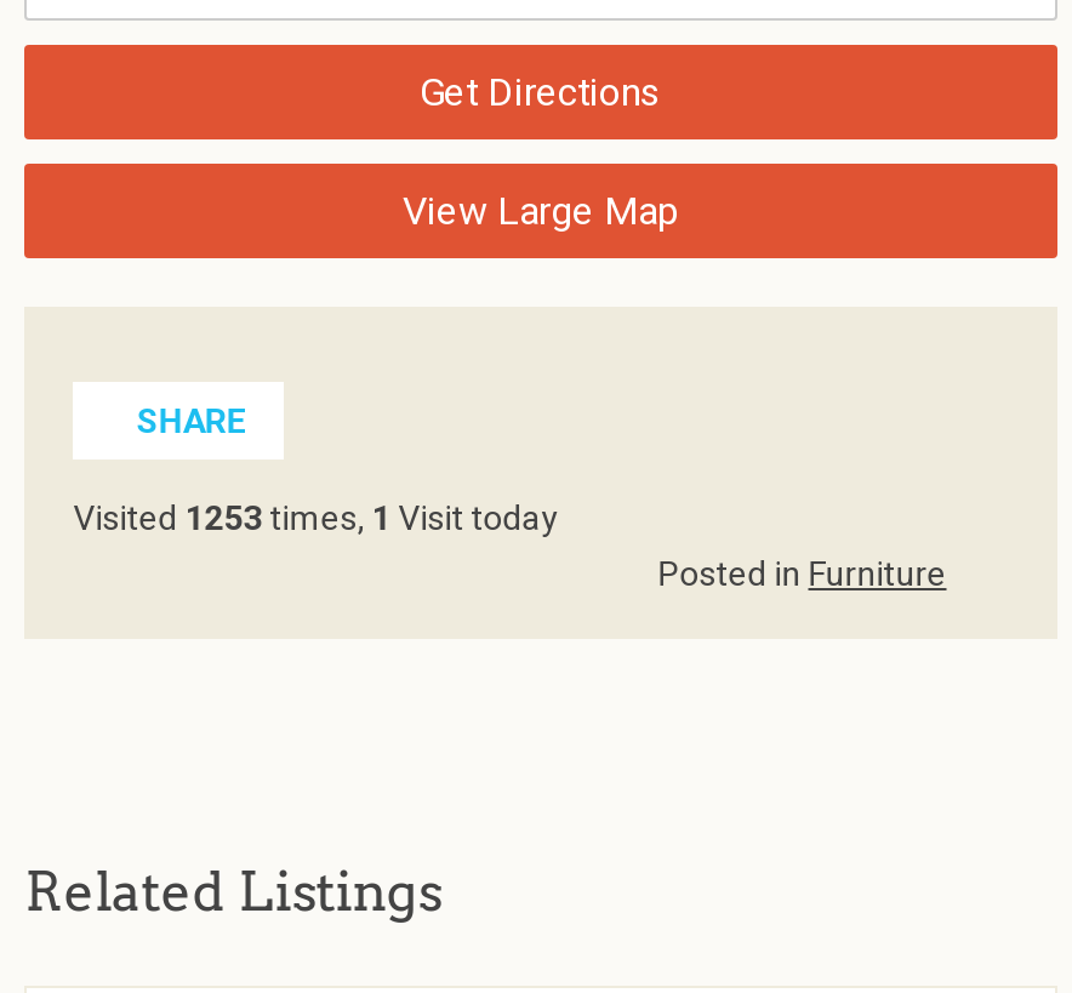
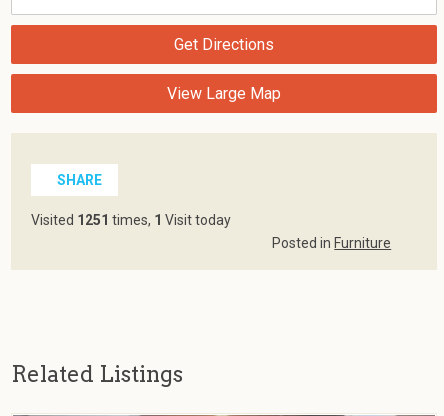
- Visited 1253 times, 1 Visit today
+ Visited 1251 times, 1 Visit today
